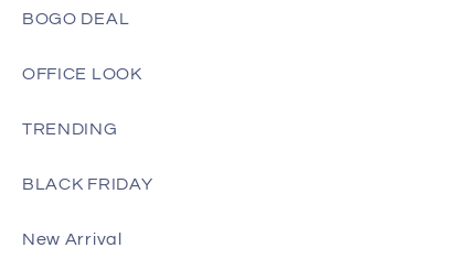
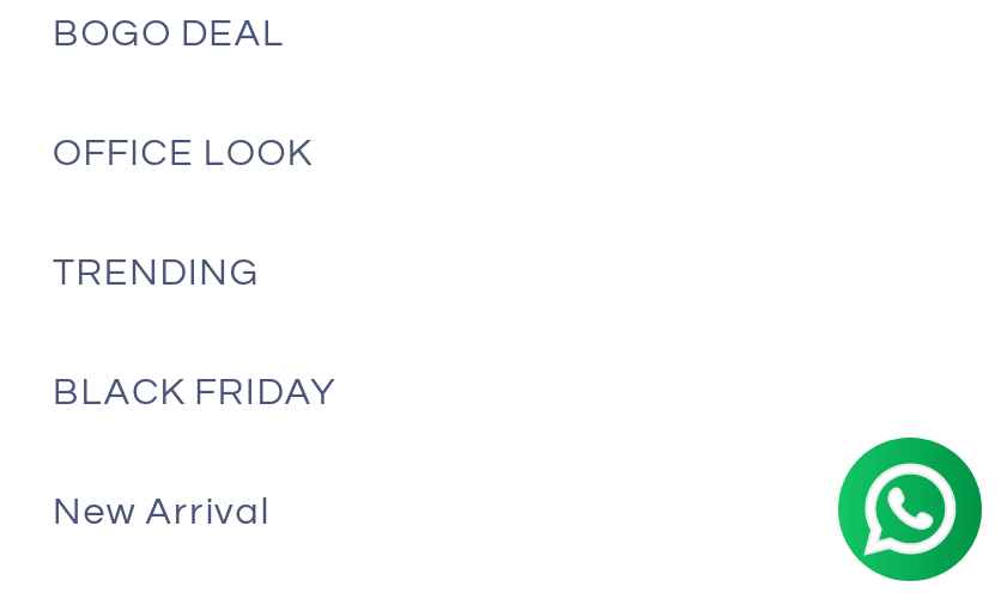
+ [image]
